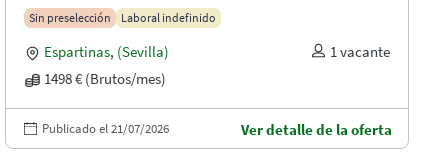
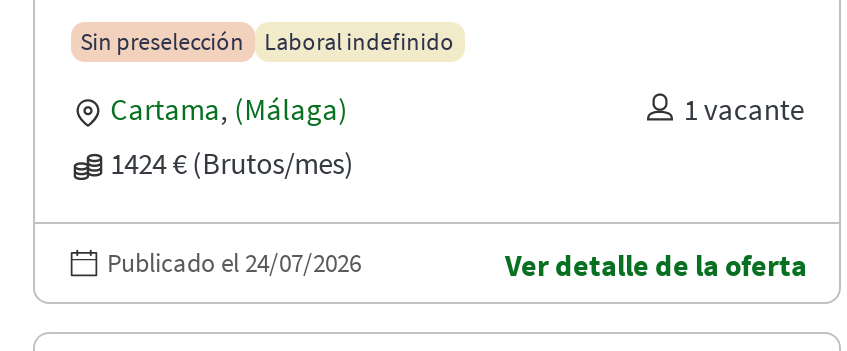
- Espartinas, (Sevilla)
+ Cartama, (Málaga)

- 1498 € (Brutos/mes)
+ 1424 € (Brutos/mes)

- Publicado el 21/07/2026
+ Publicado el 24/07/2026
